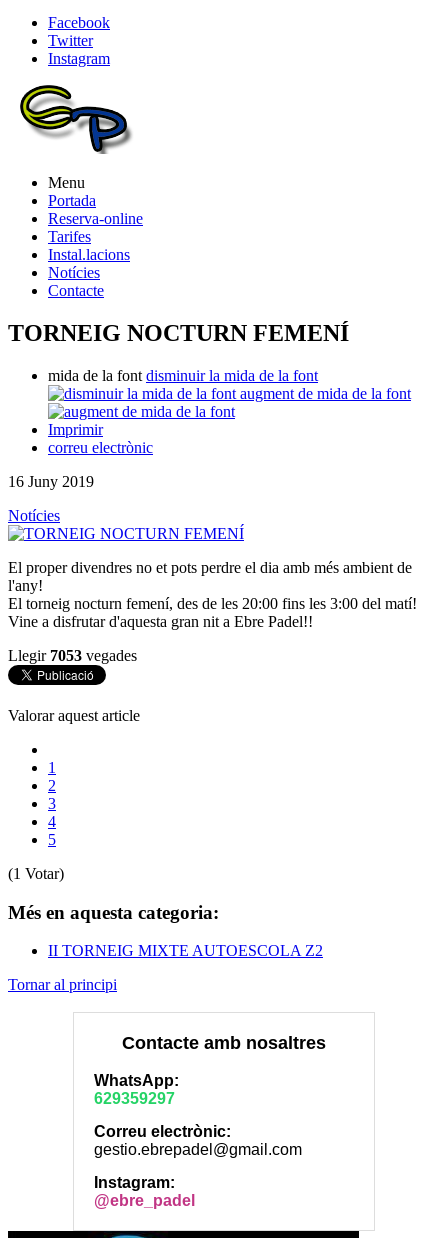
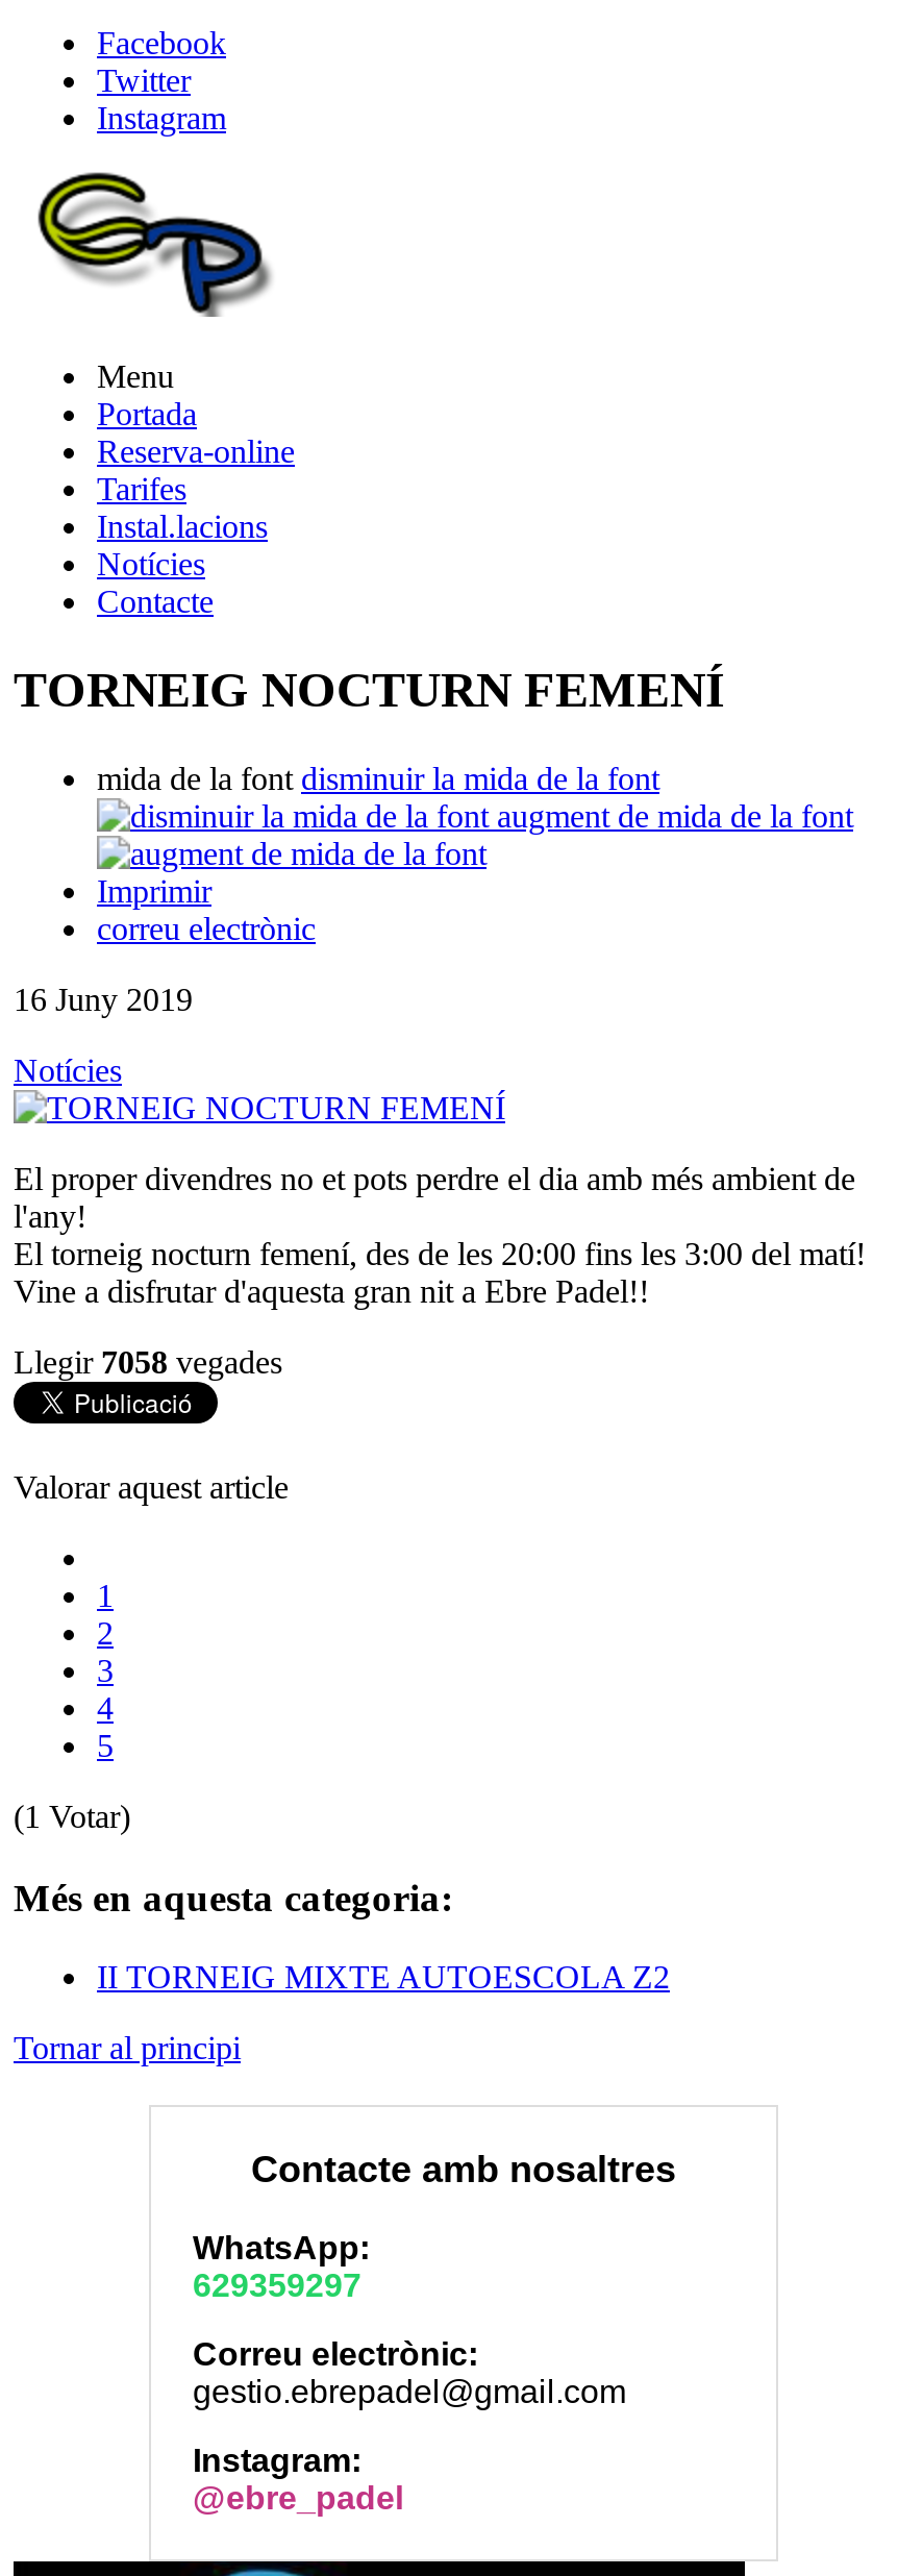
- Llegir 7053 vegades
+ Llegir 7058 vegades
